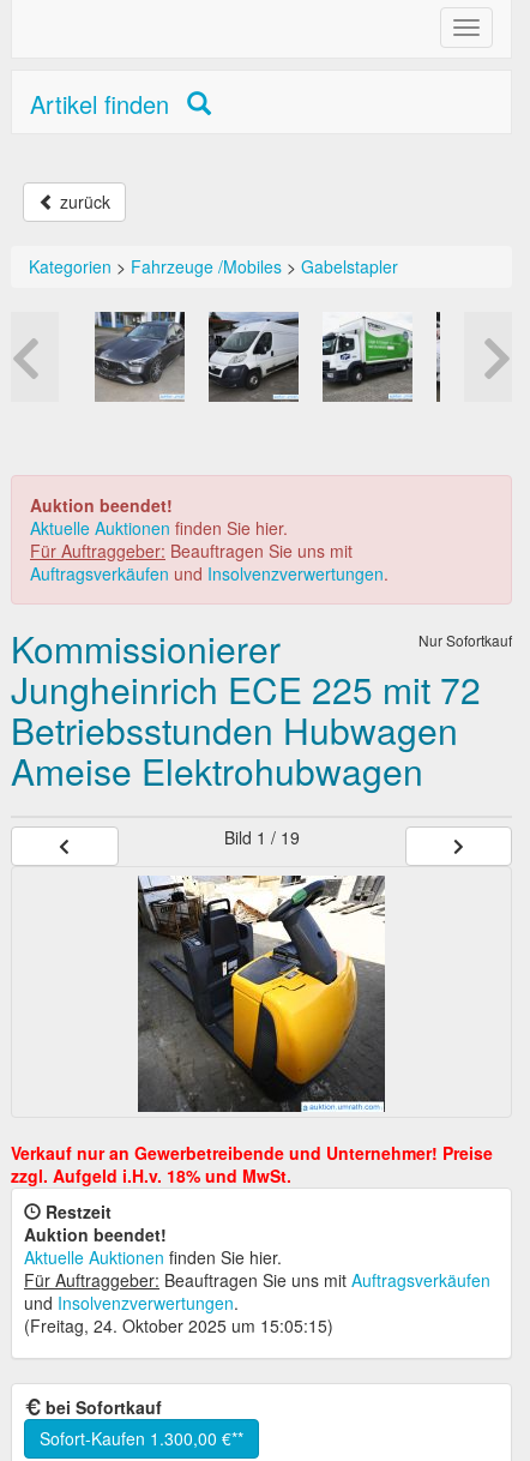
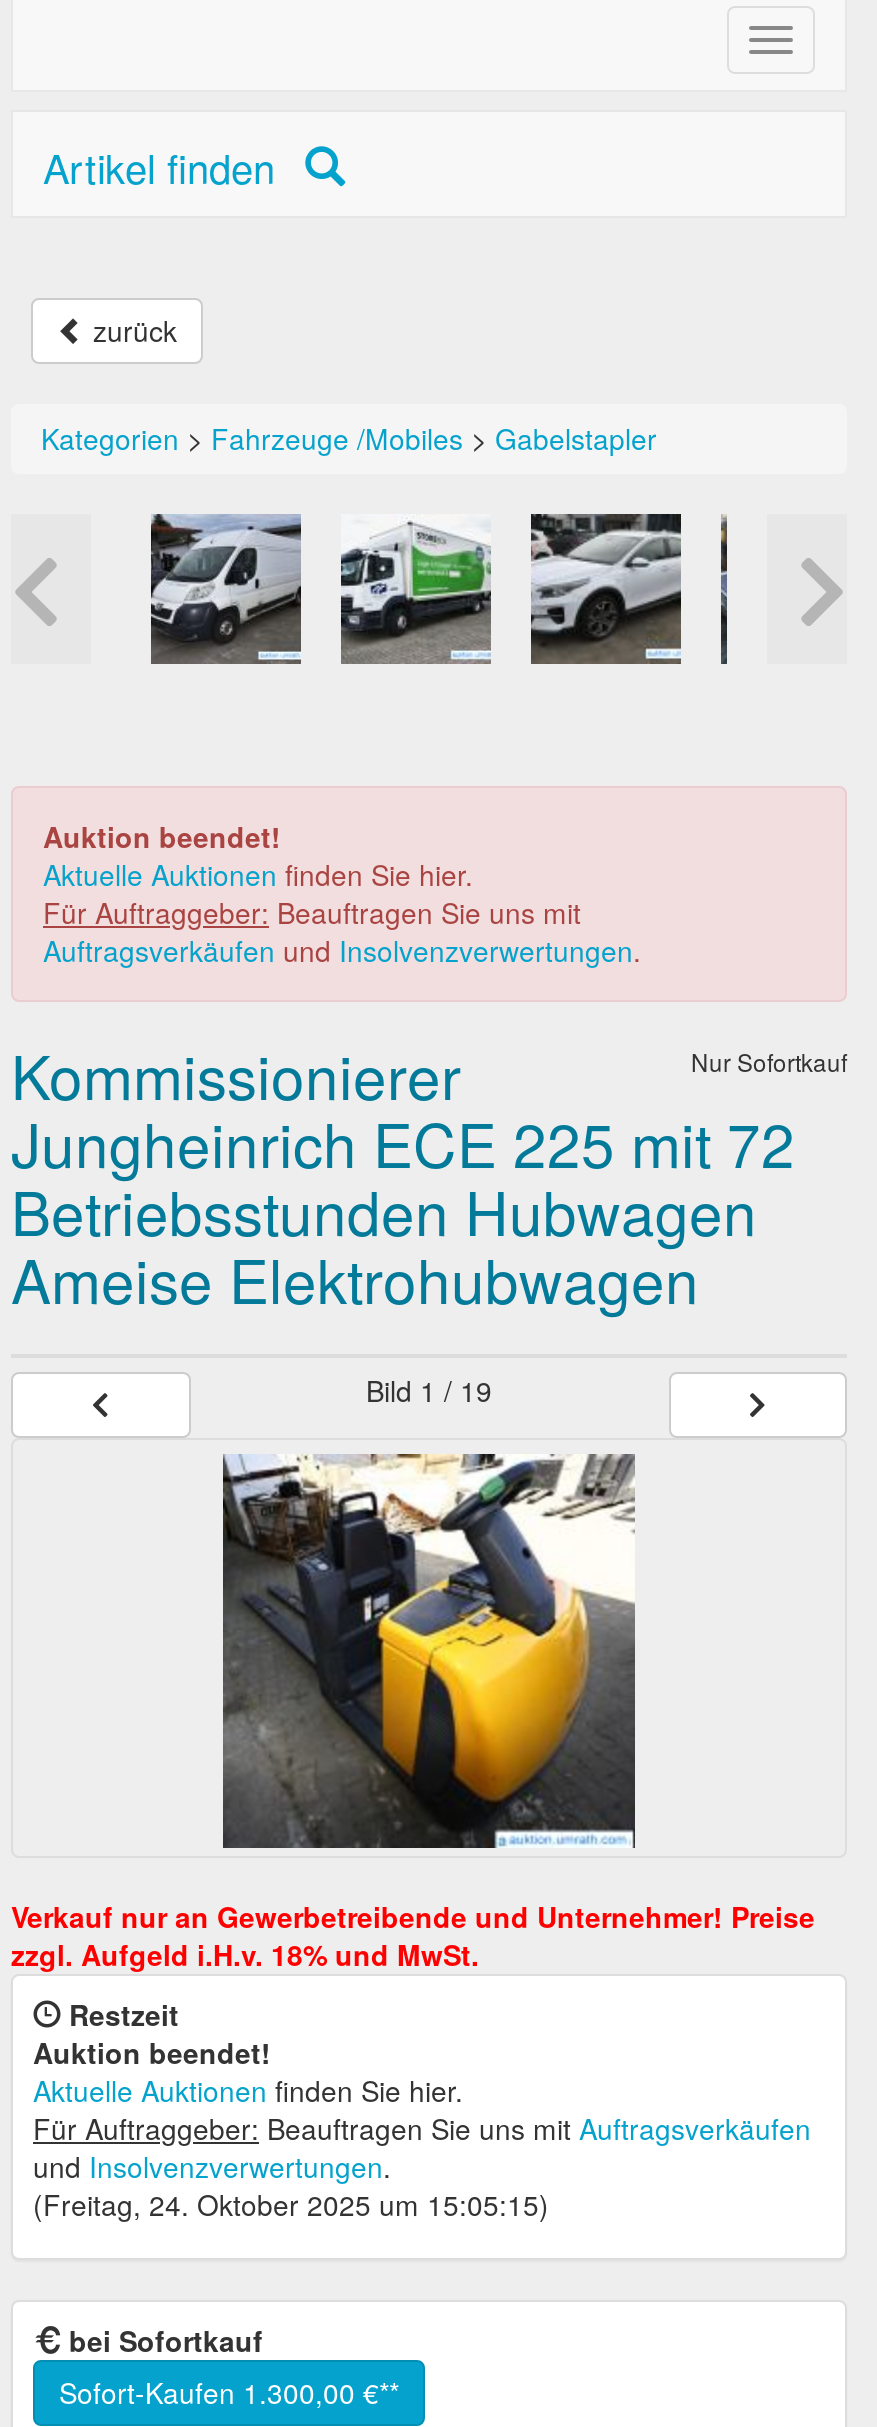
- [image]
+ [image]

- [image]
+ [image]

- [image]
+ [image]
